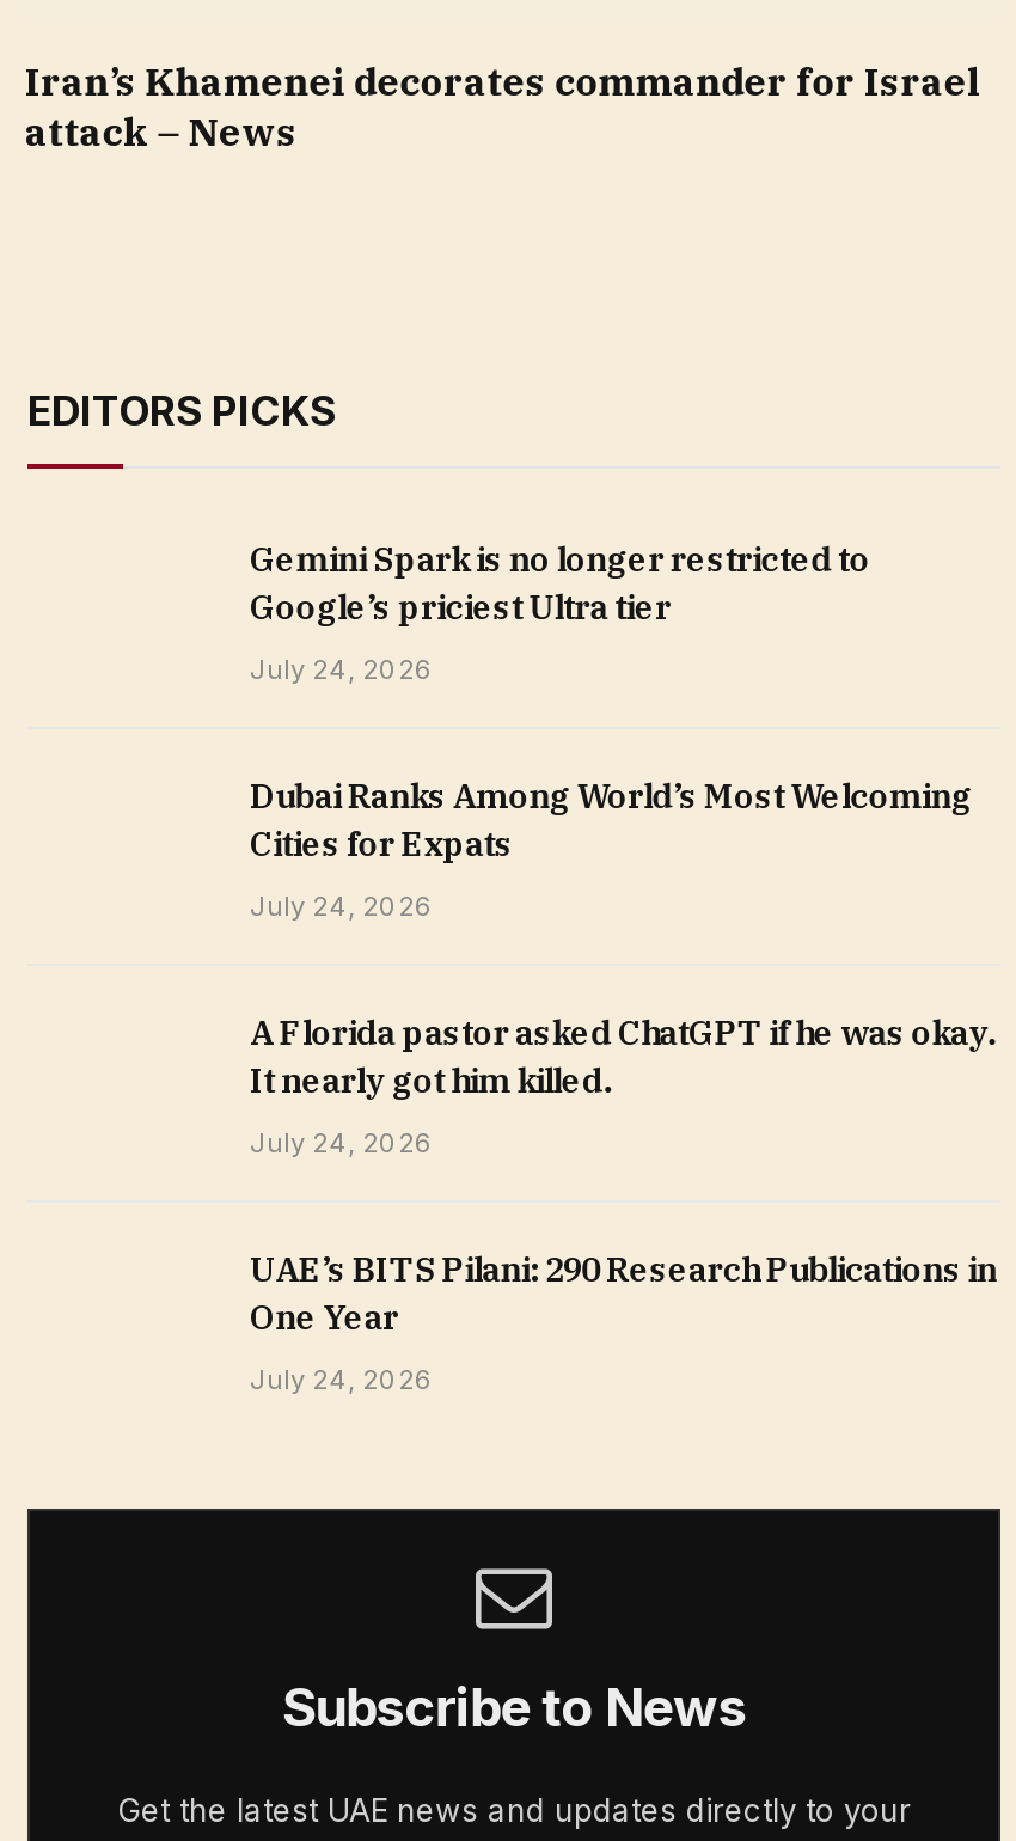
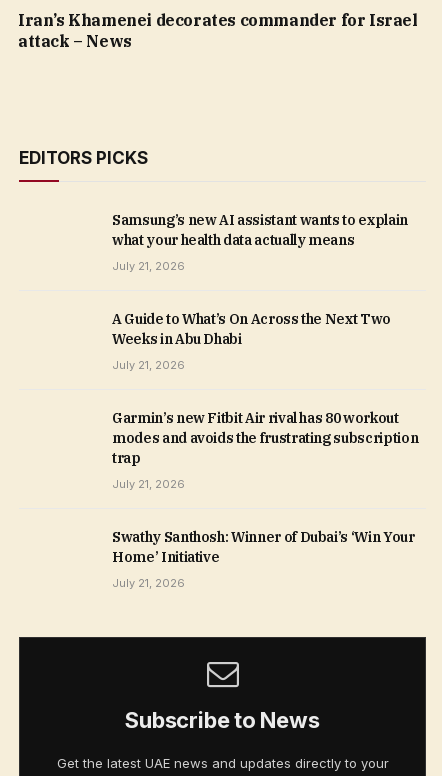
- Gemini Spark is no longer restricted to
- Google’s priciest Ultra tier
+ Samsung’s new AI assistant wants to explain
+ what your health data actually means

- July 24, 2026
+ July 21, 2026

- Dubai Ranks Among World’s Most Welcoming
- Cities for Expats
+ A Guide to What’s On Across the Next Two
+ Weeks in Abu Dhabi

- July 24, 2026
+ July 21, 2026

- A Florida pastor asked ChatGPT if he was okay.
- It nearly got him killed.
+ Garmin’s new Fitbit Air rival has 80 workout
+ modes and avoids the frustrating subscription
+ trap

- July 24, 2026
+ July 21, 2026

- UAE’s BITS Pilani: 290 Research Publications in
- One Year
+ Swathy Santhosh: Winner of Dubai’s ‘Win Your
+ Home’ Initiative

- July 24, 2026
+ July 21, 2026
